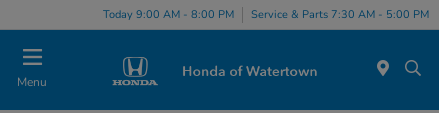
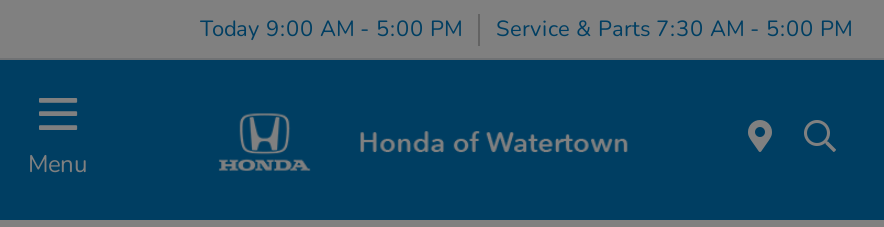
- Today 9:00 AM - 8:00 PM Service & Parts 7:30 AM - 5:00 PM
+ Today 9:00 AM - 5:00 PM Service & Parts 7:30 AM - 5:00 PM
